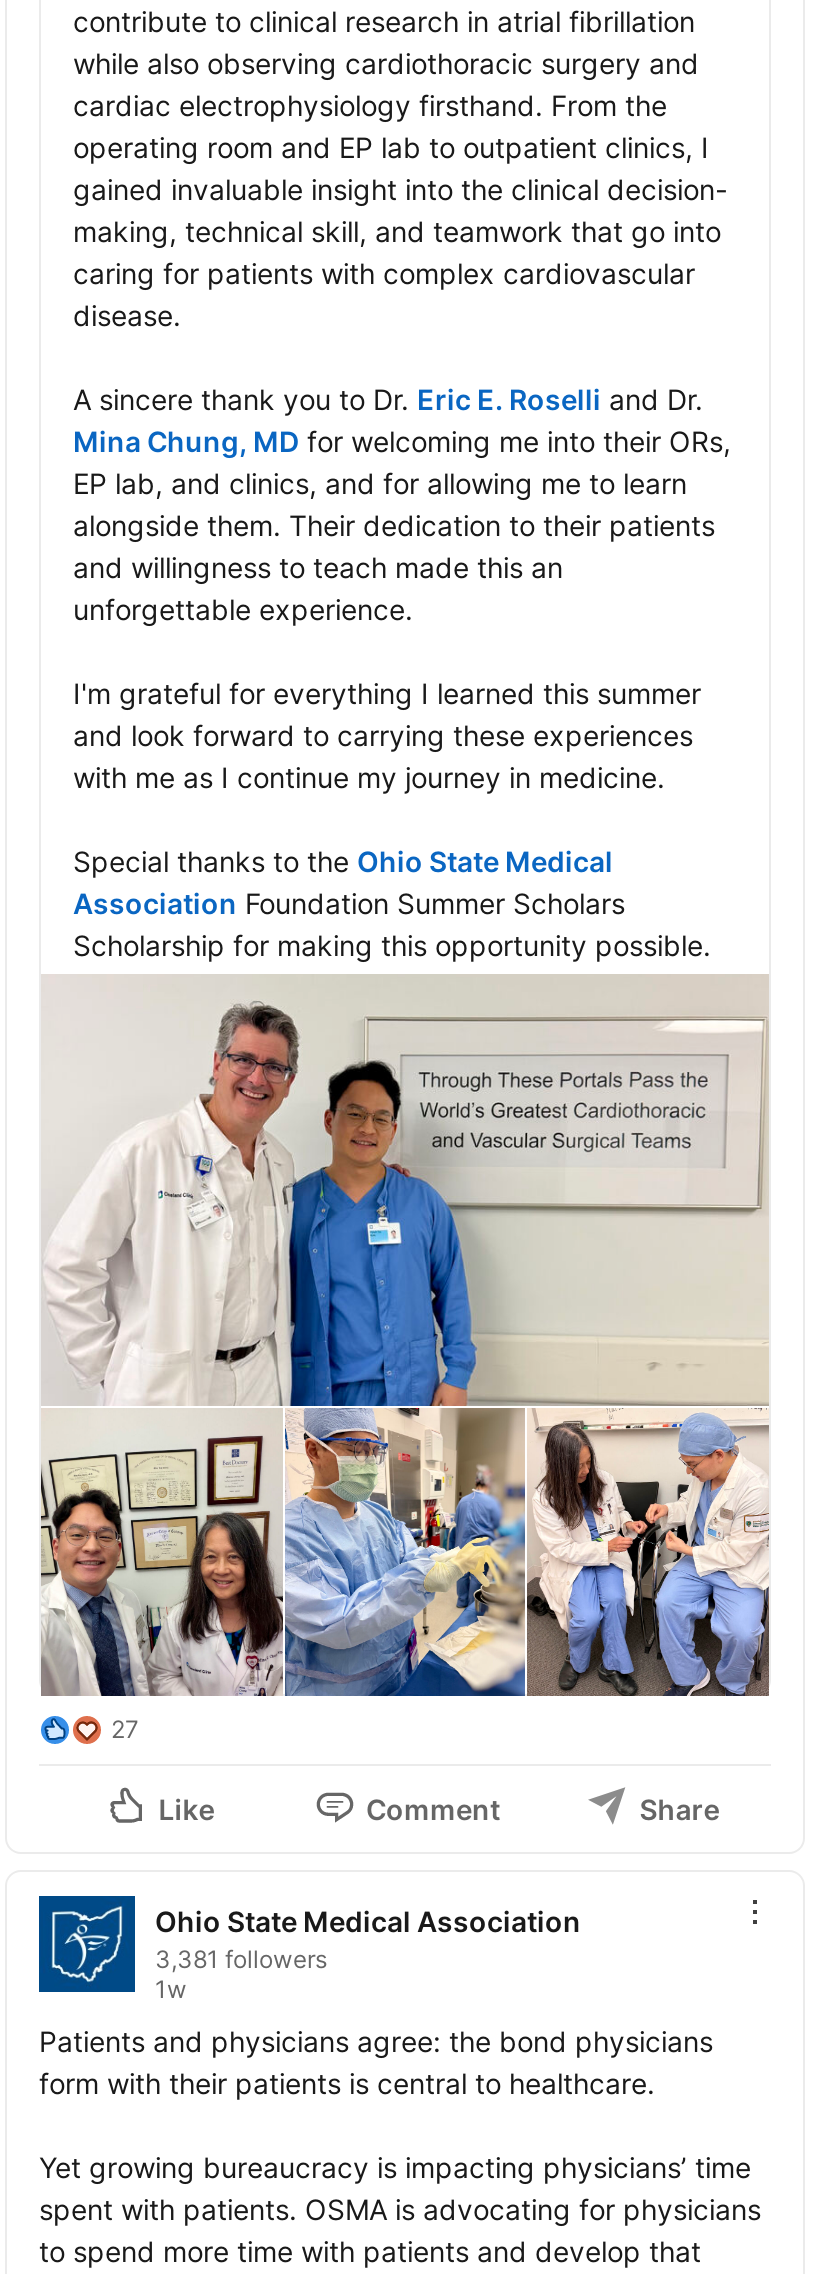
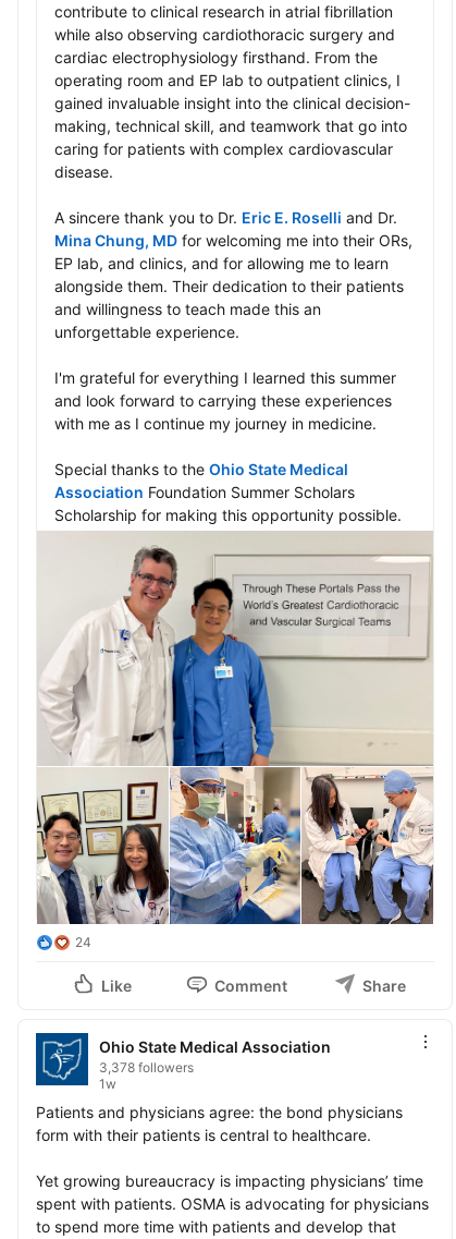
- 27
+ 24

- 3,381 followers
+ 3,378 followers
